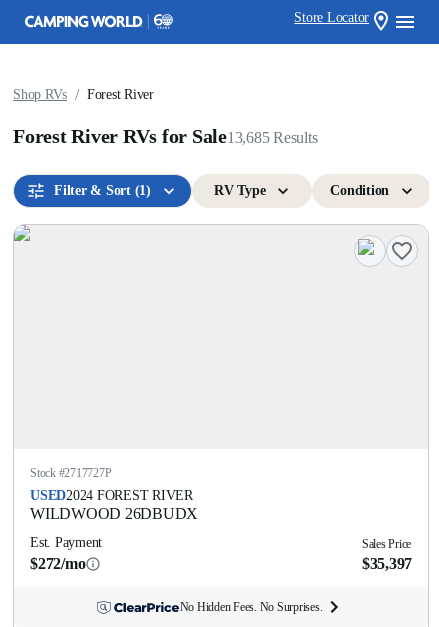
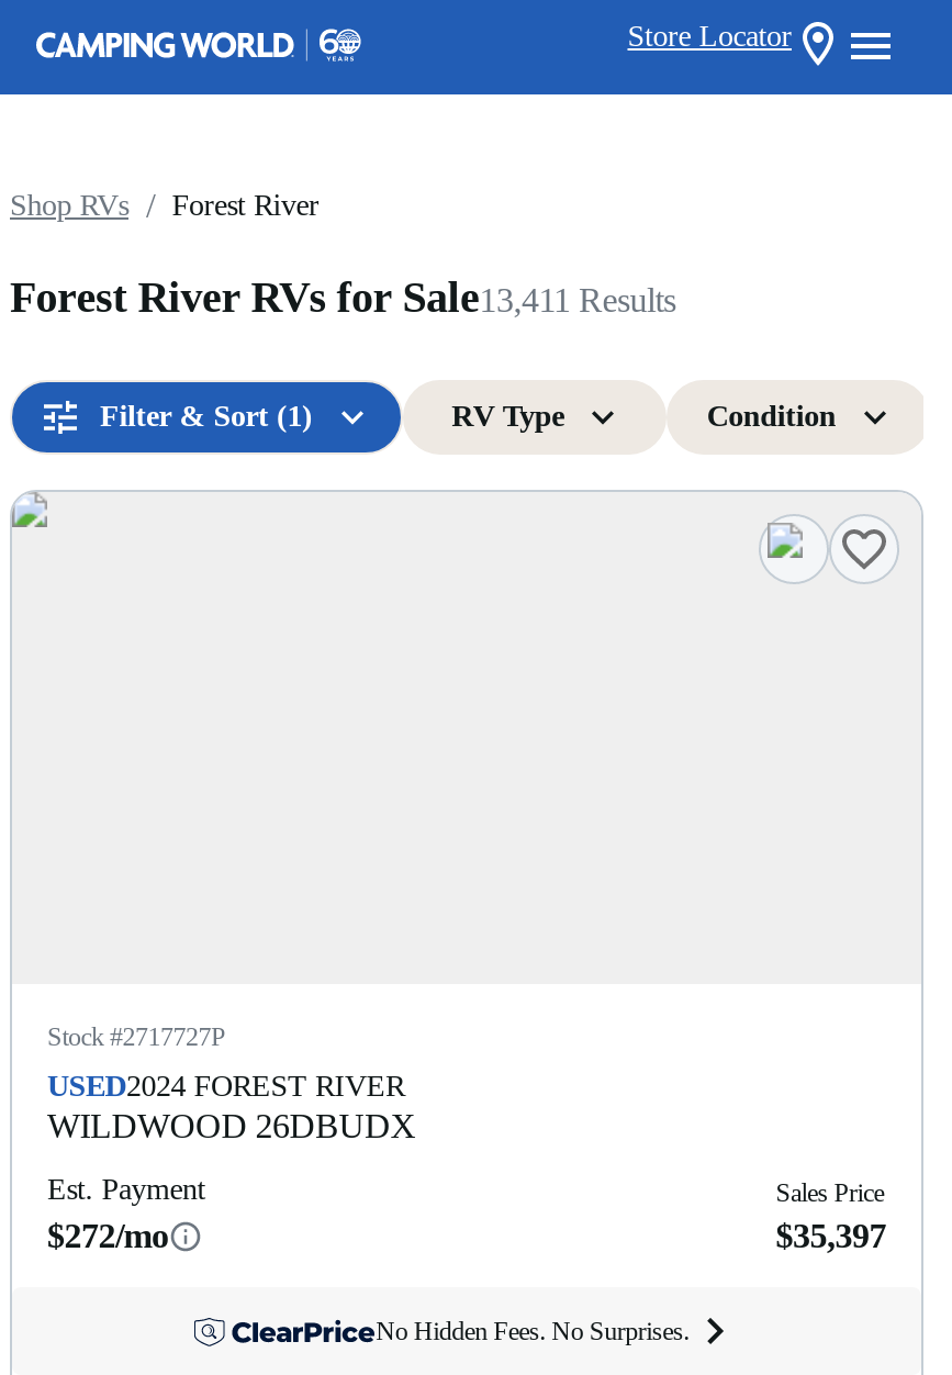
- Forest River RVs for Sale 13,685 Results
+ Forest River RVs for Sale 13,411 Results
